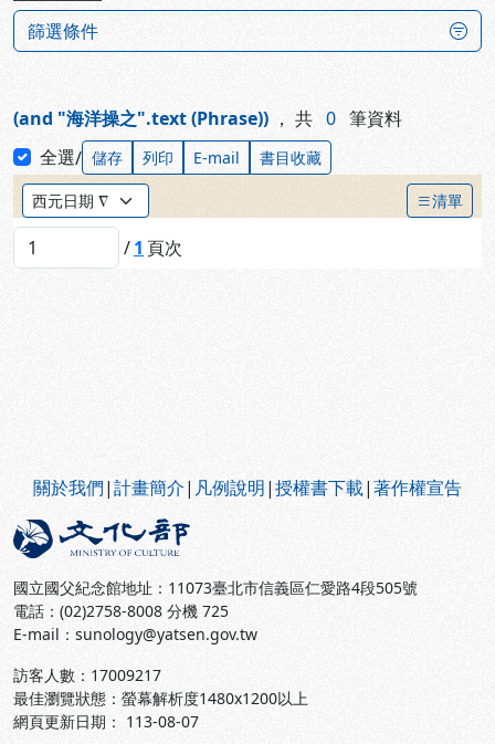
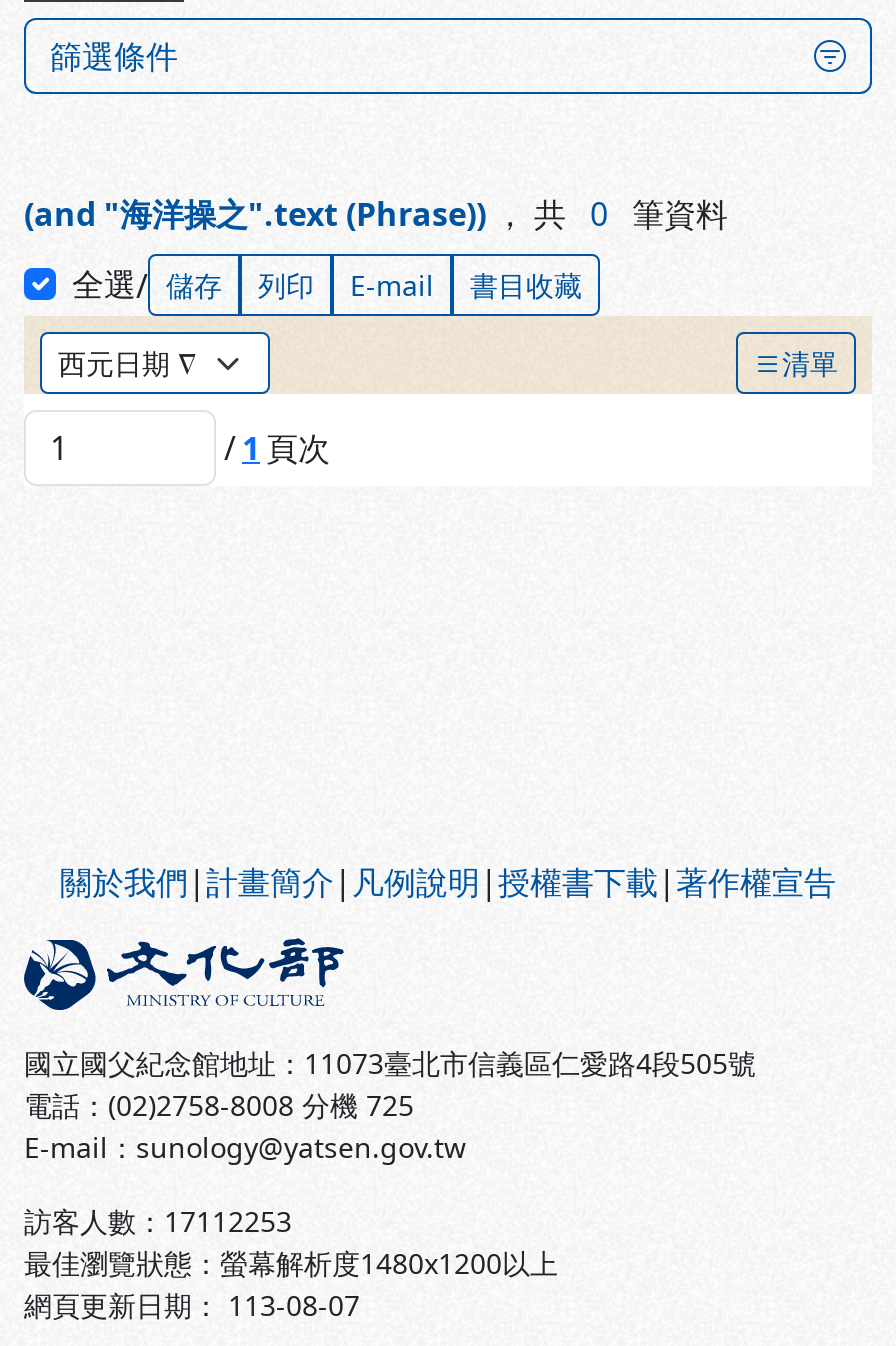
- 訪客人數：17009217
+ 訪客人數：17112253
